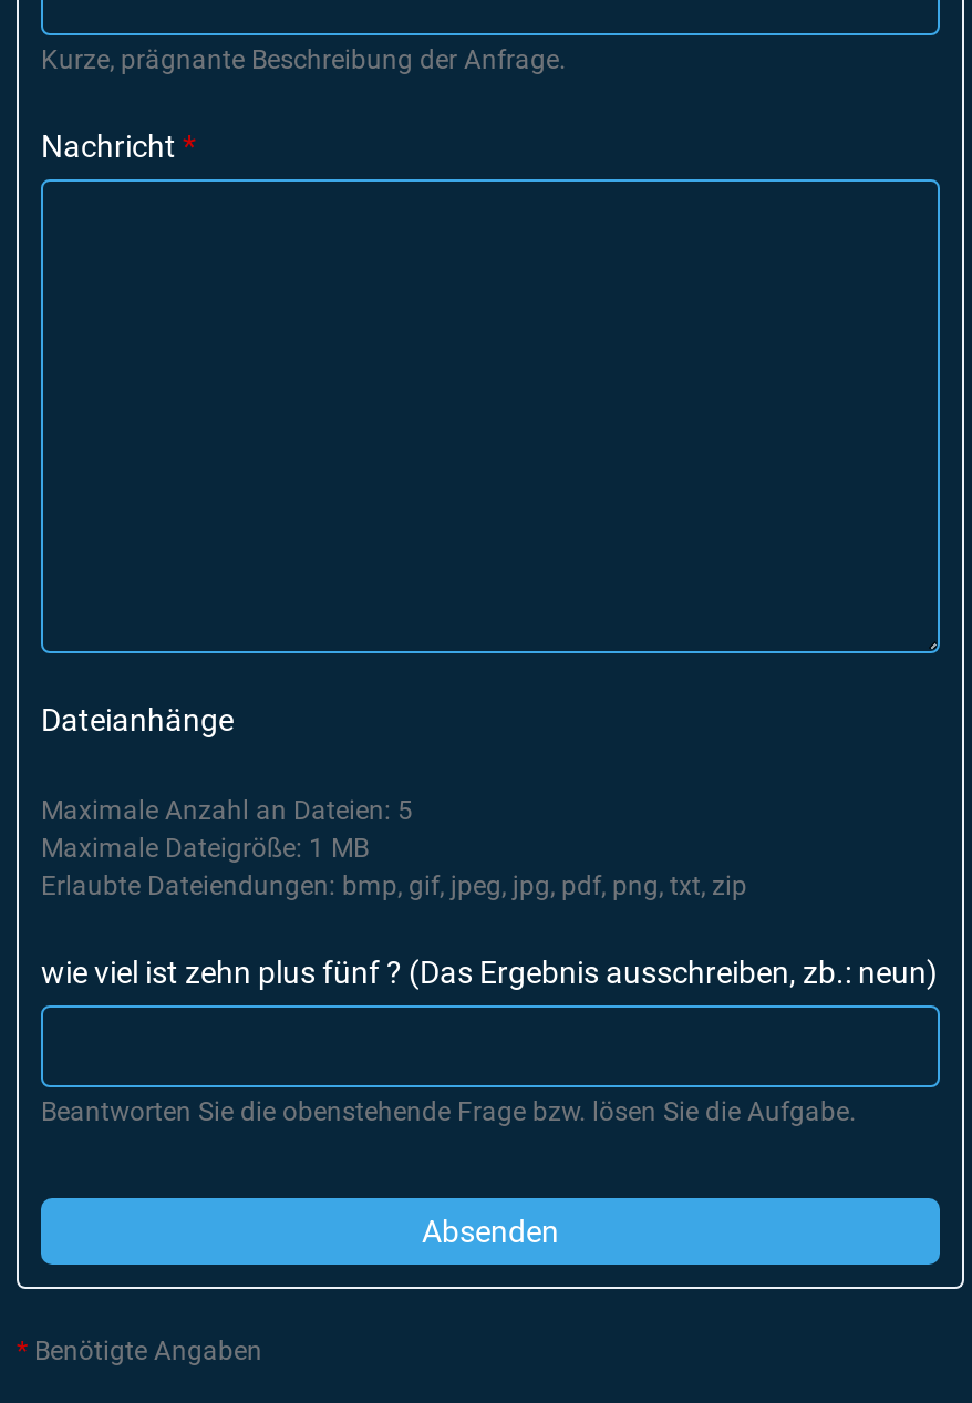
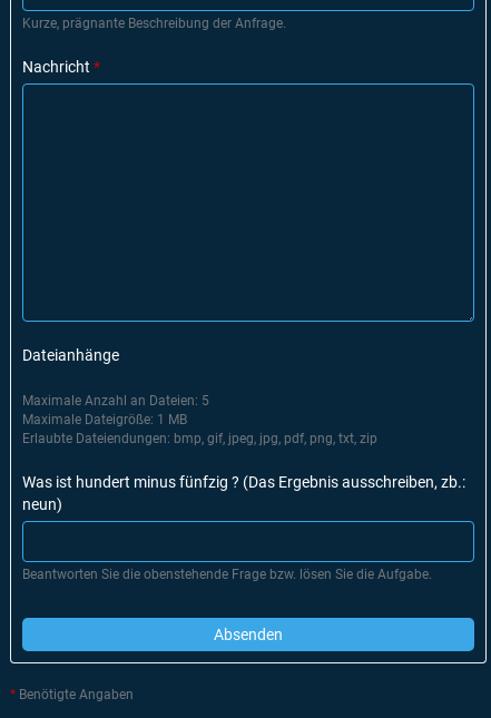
- wie viel ist zehn plus fünf ? (Das Ergebnis ausschreiben, zb.: neun)
+ Was ist hundert minus fünfzig ? (Das Ergebnis ausschreiben, zb.:
+ neun)
